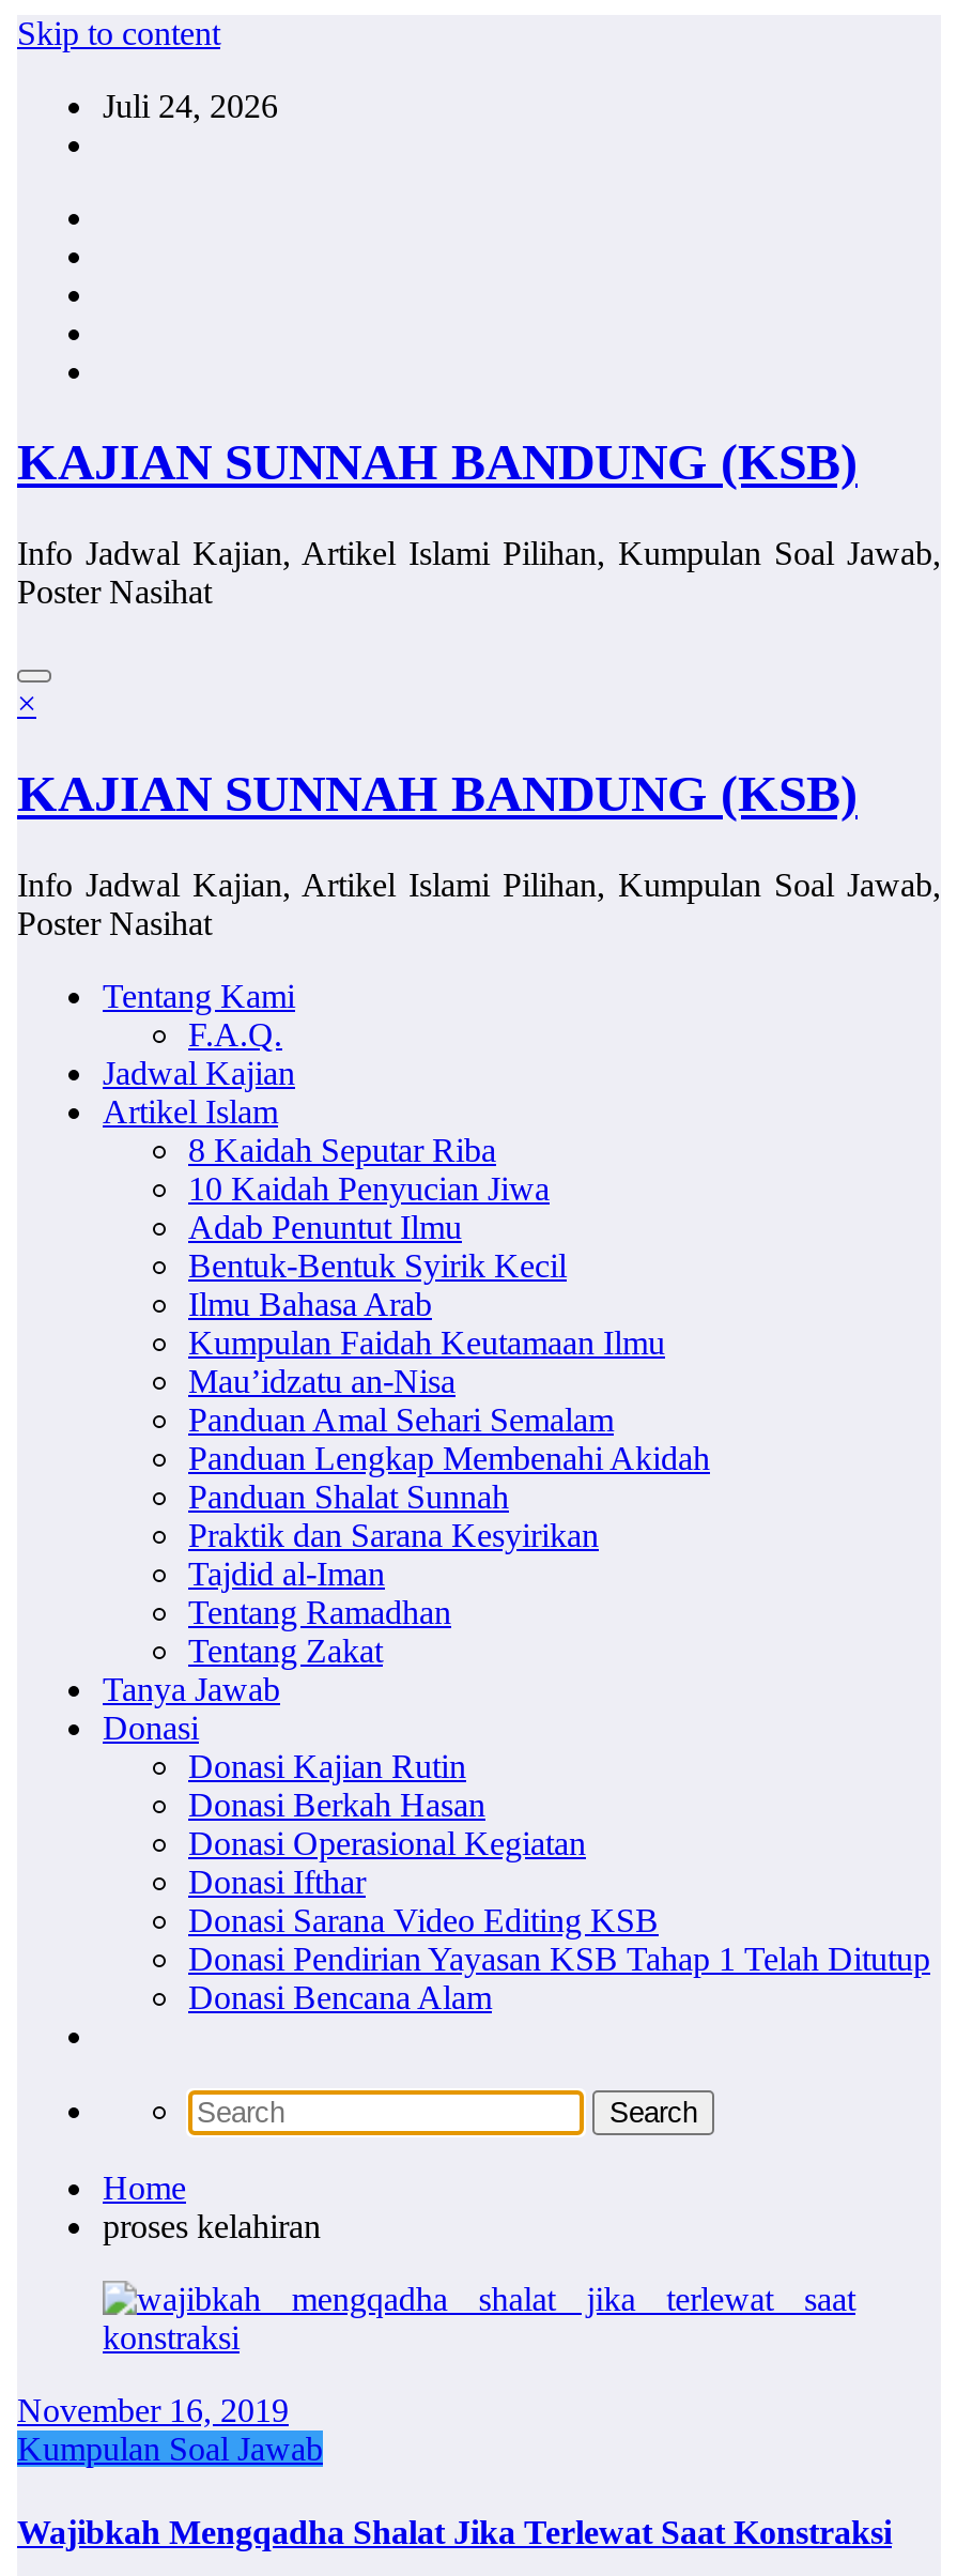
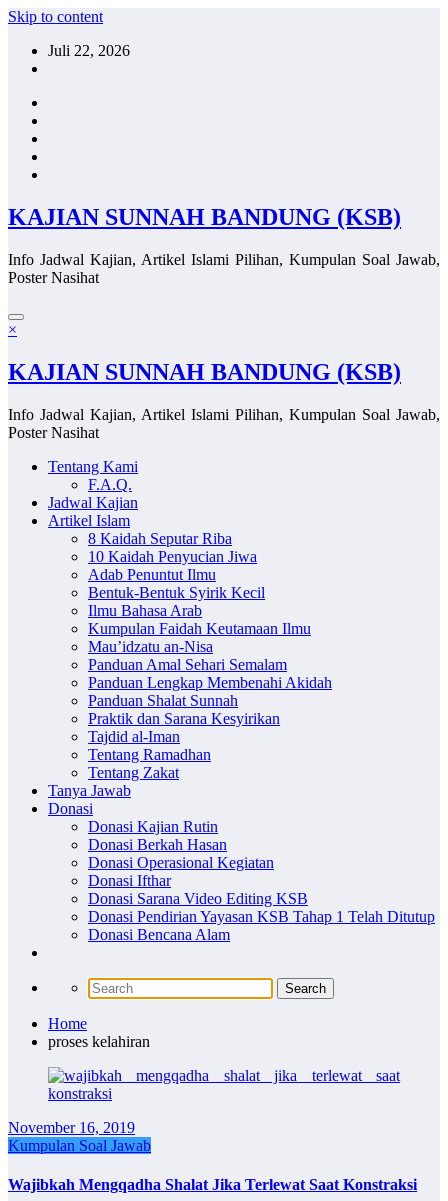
- Juli 24, 2026
+ Juli 22, 2026
